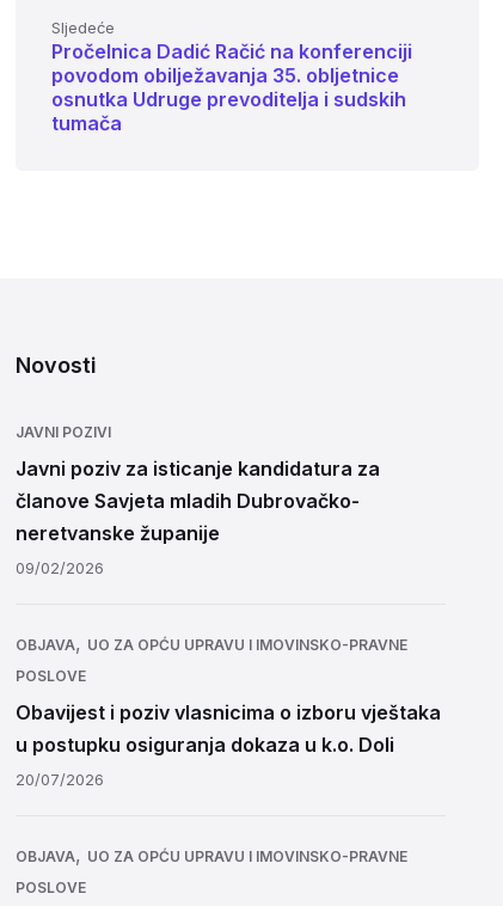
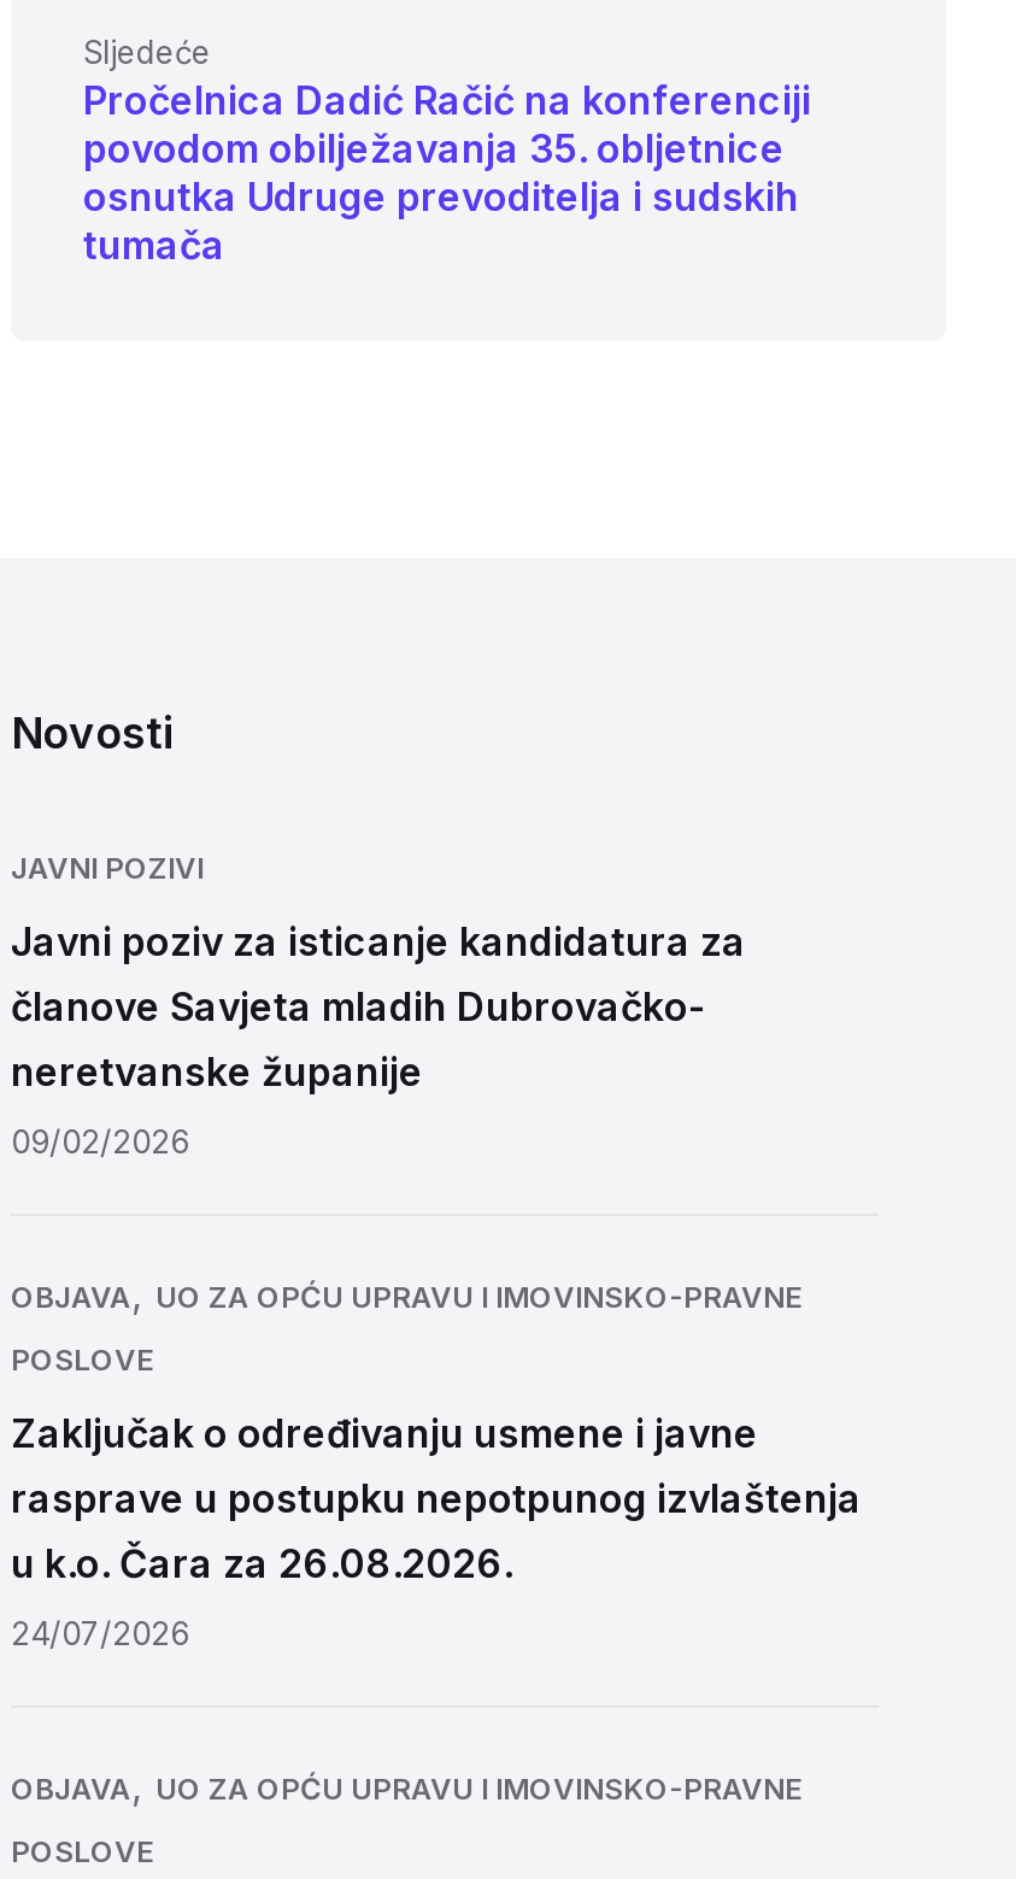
- Obavijest i poziv vlasnicima o izboru vještaka
- u postupku osiguranja dokaza u k.o. Doli
+ Zaključak o određivanju usmene i javne
+ rasprave u postupku nepotpunog izvlaštenja
+ u k.o. Čara za 26.08.2026.

- 20/07/2026
+ 24/07/2026
